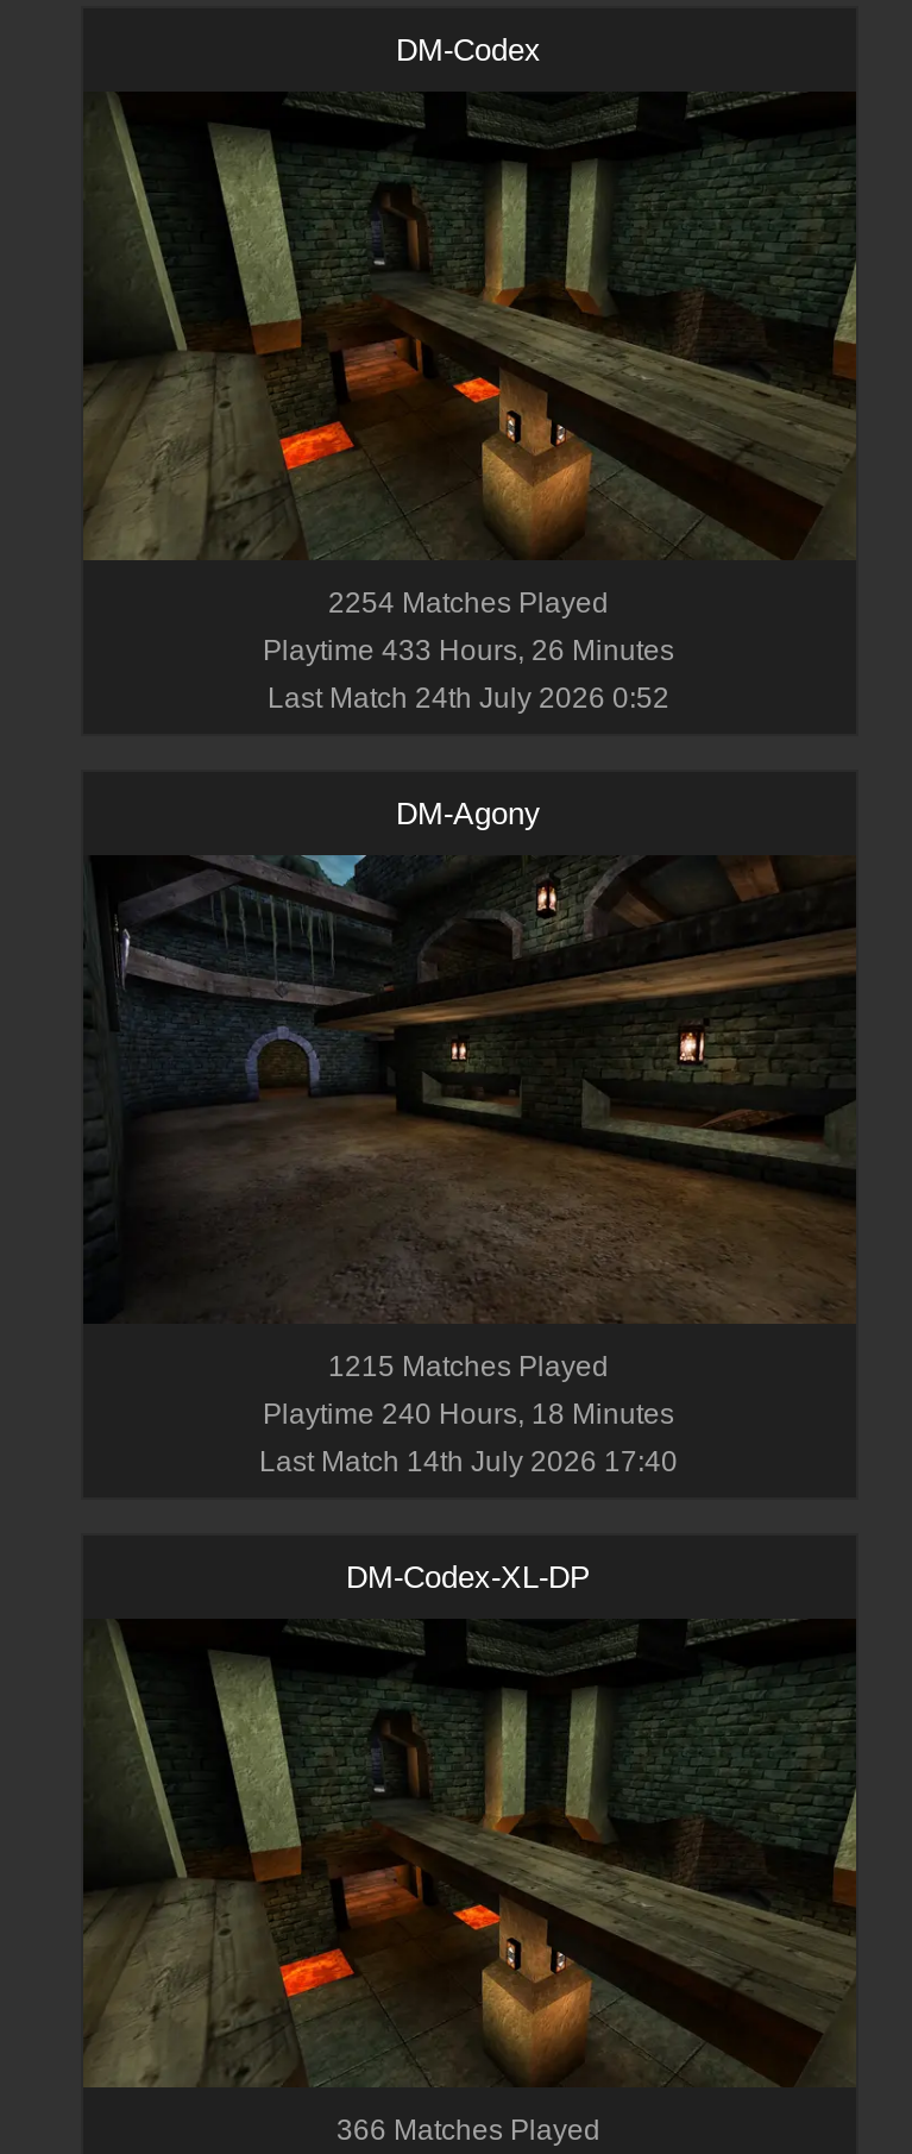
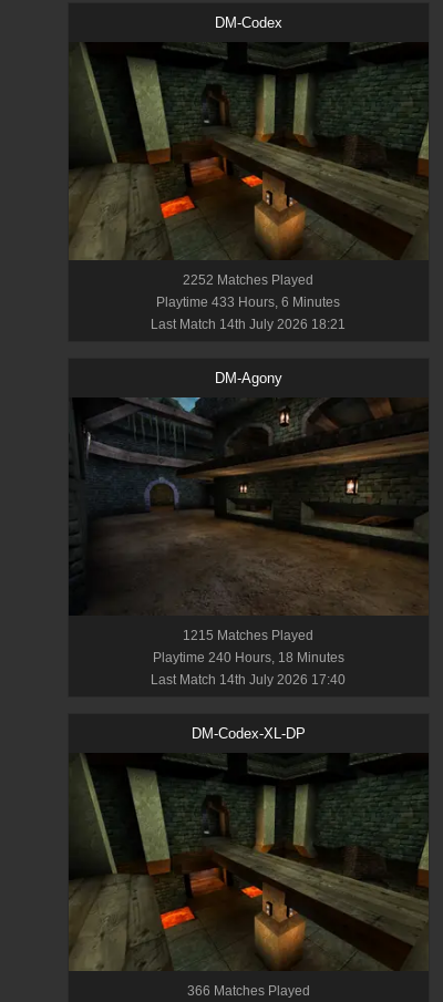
- 2254 Matches Played
+ 2252 Matches Played

- Playtime 433 Hours, 26 Minutes
+ Playtime 433 Hours, 6 Minutes

- Last Match 24th July 2026 0:52
+ Last Match 14th July 2026 18:21
